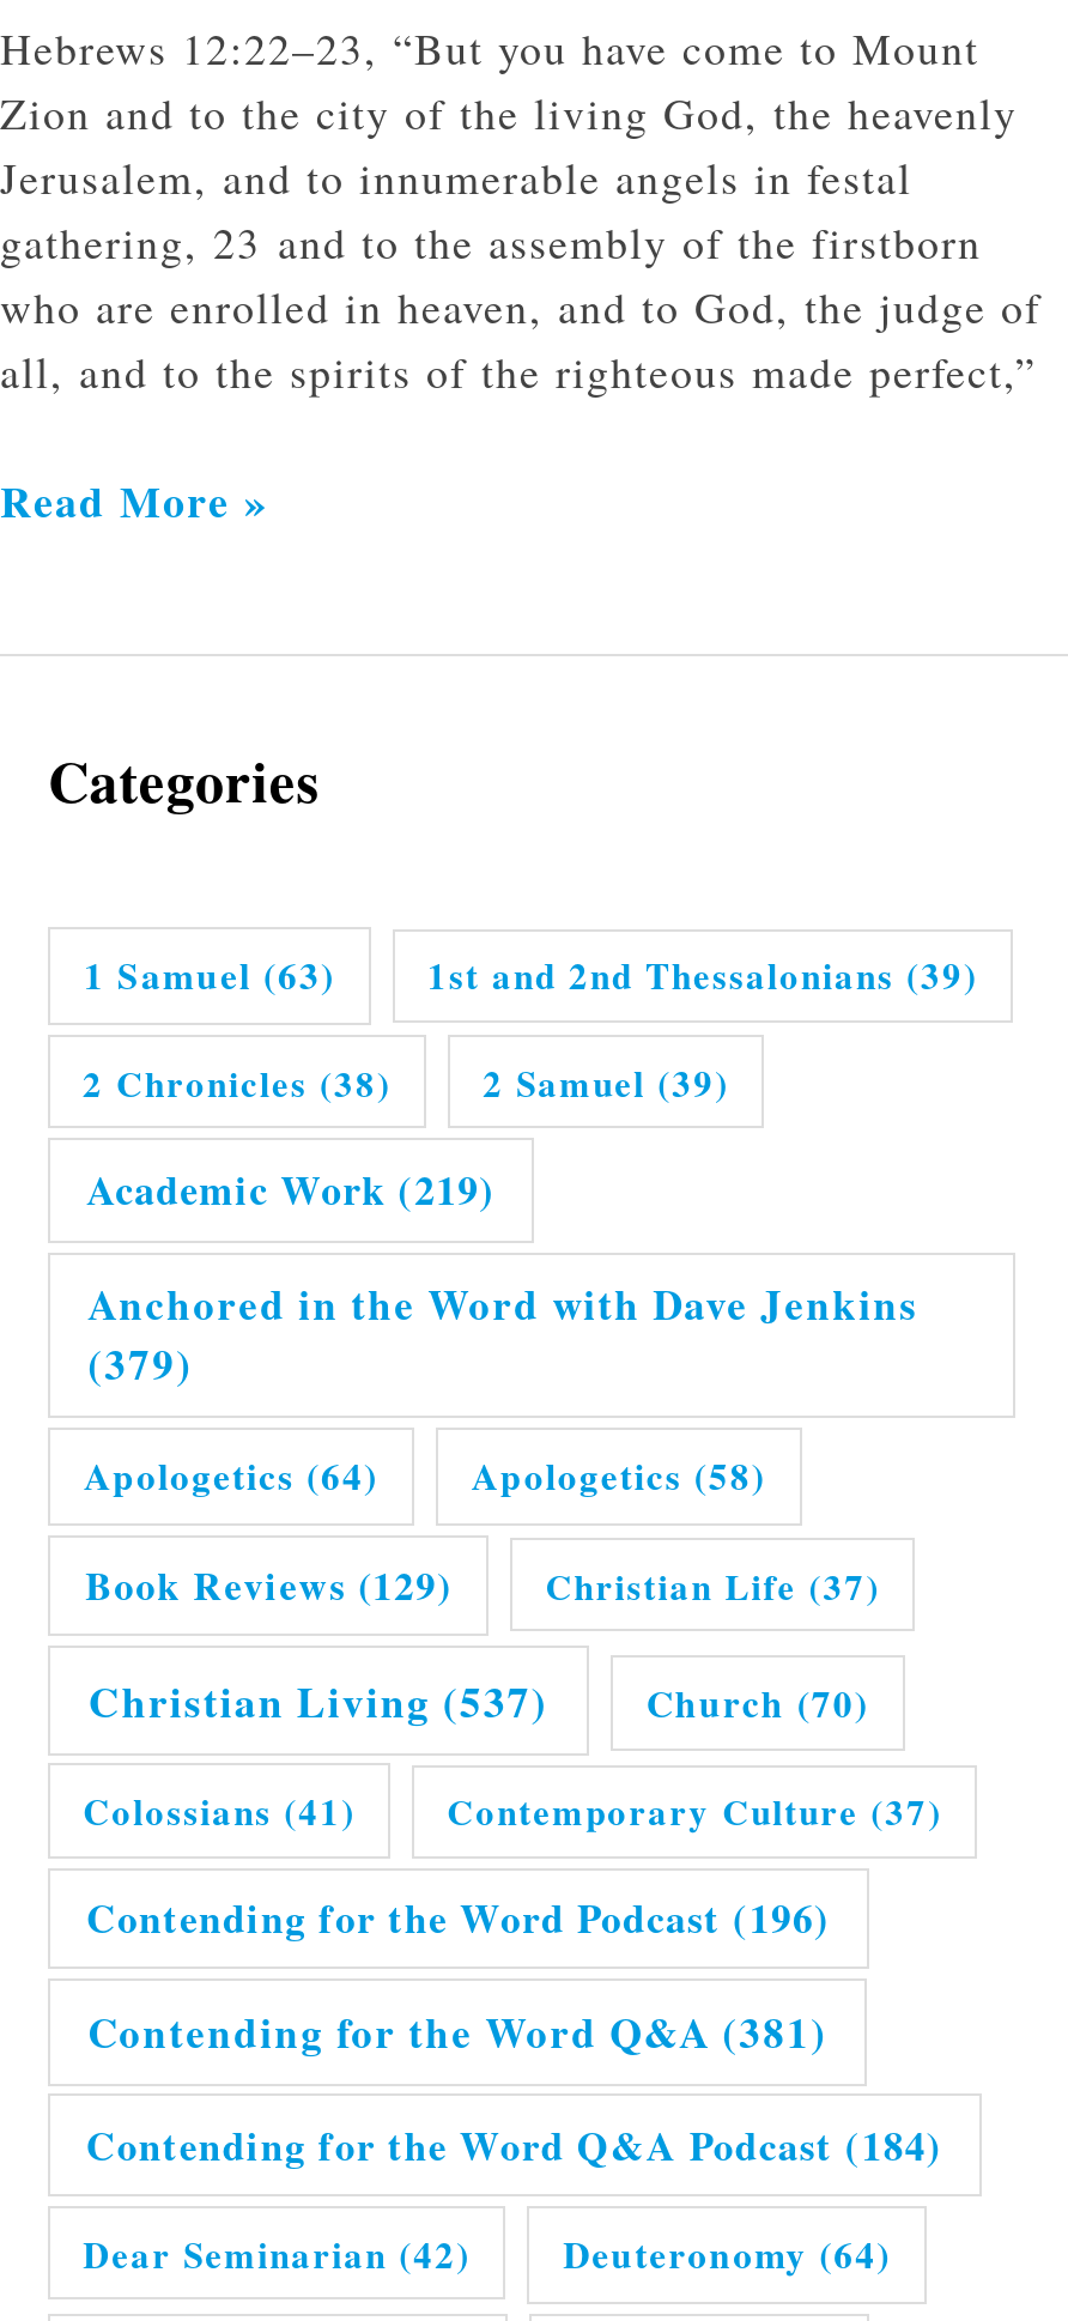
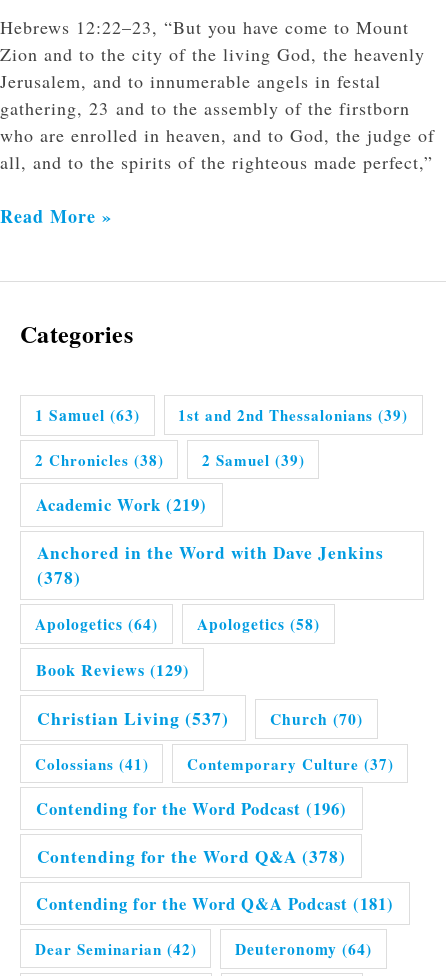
- (379)
+ (378)

- Christian Life (37)

- Contending for the Word Q&A (381)
+ Contending for the Word Q&A (378)

- Contending for the Word Q&A Podcast (184)
+ Contending for the Word Q&A Podcast (181)
